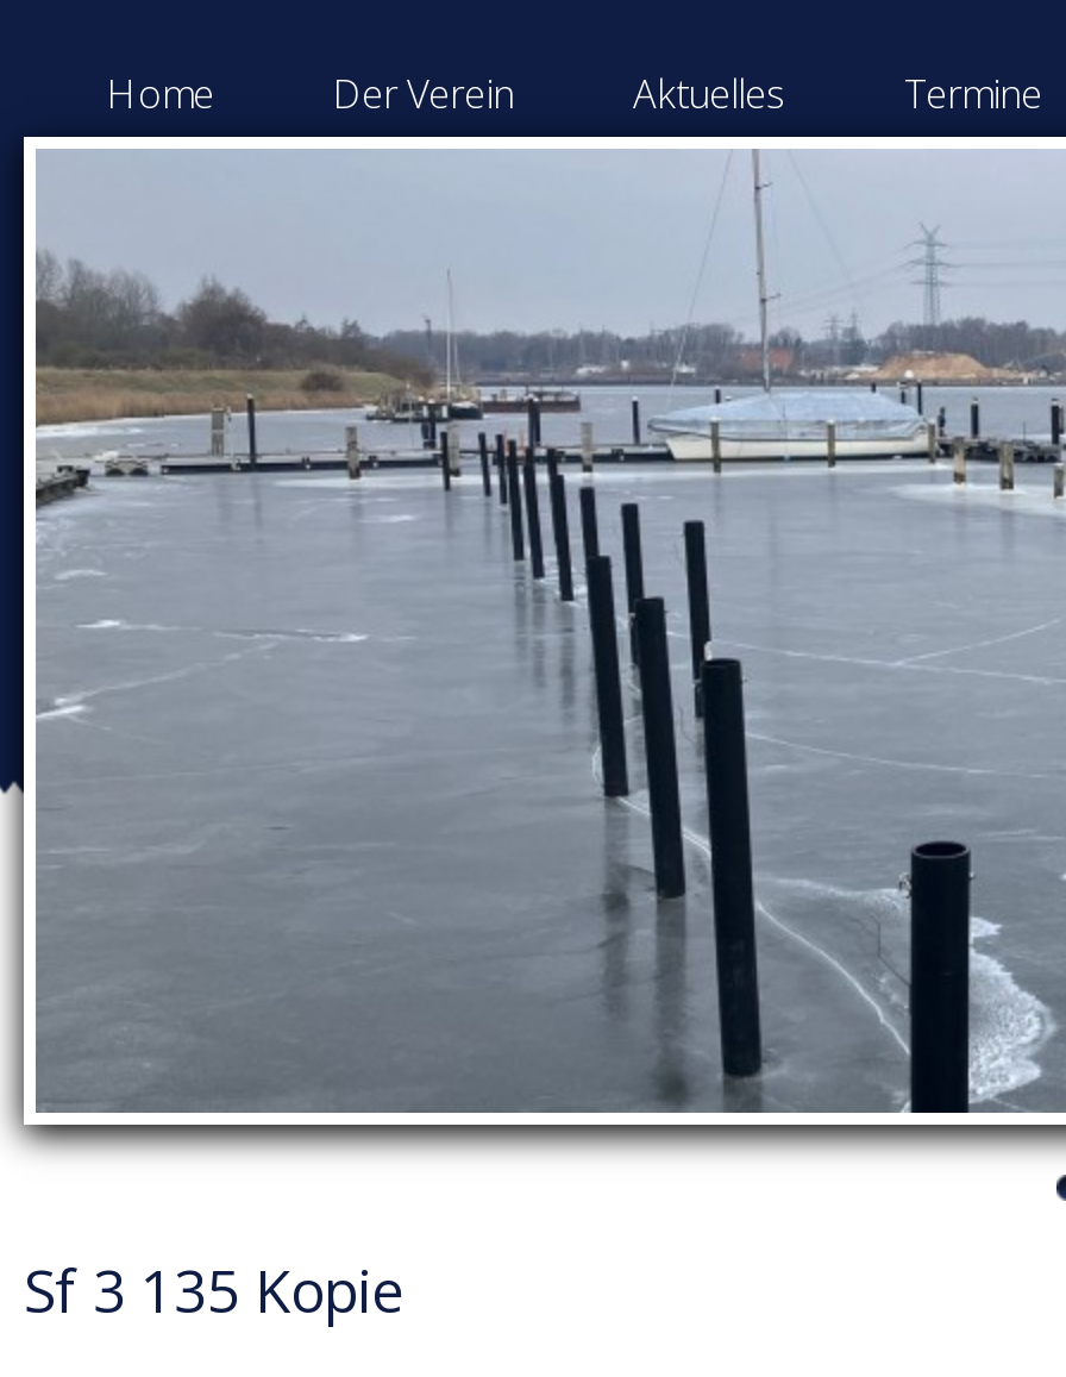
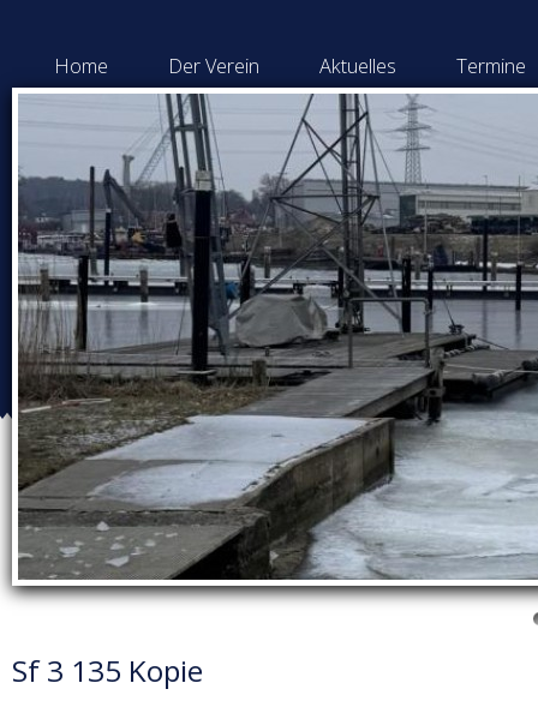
- [image]
+ [image]
